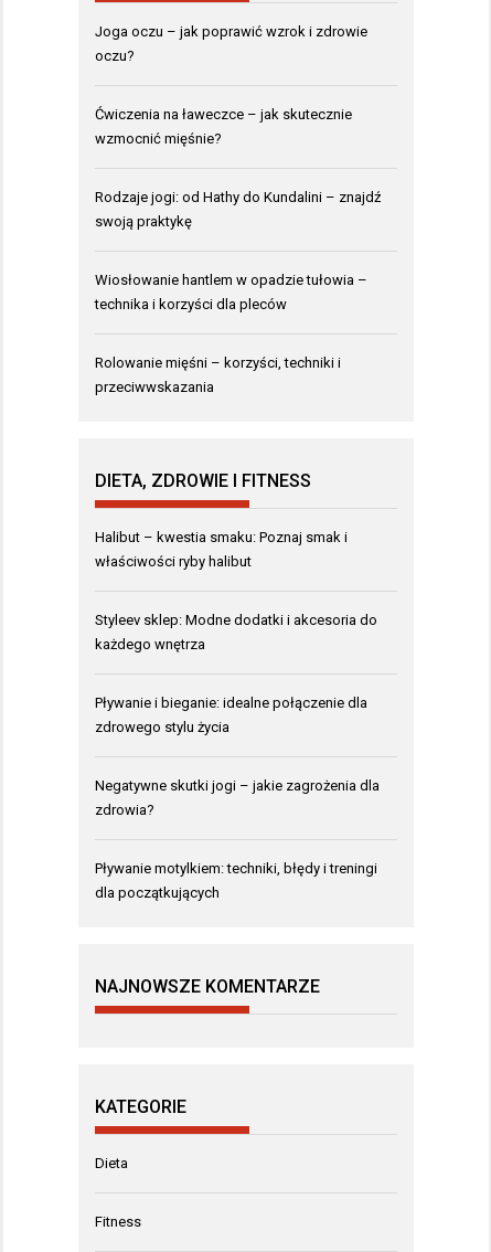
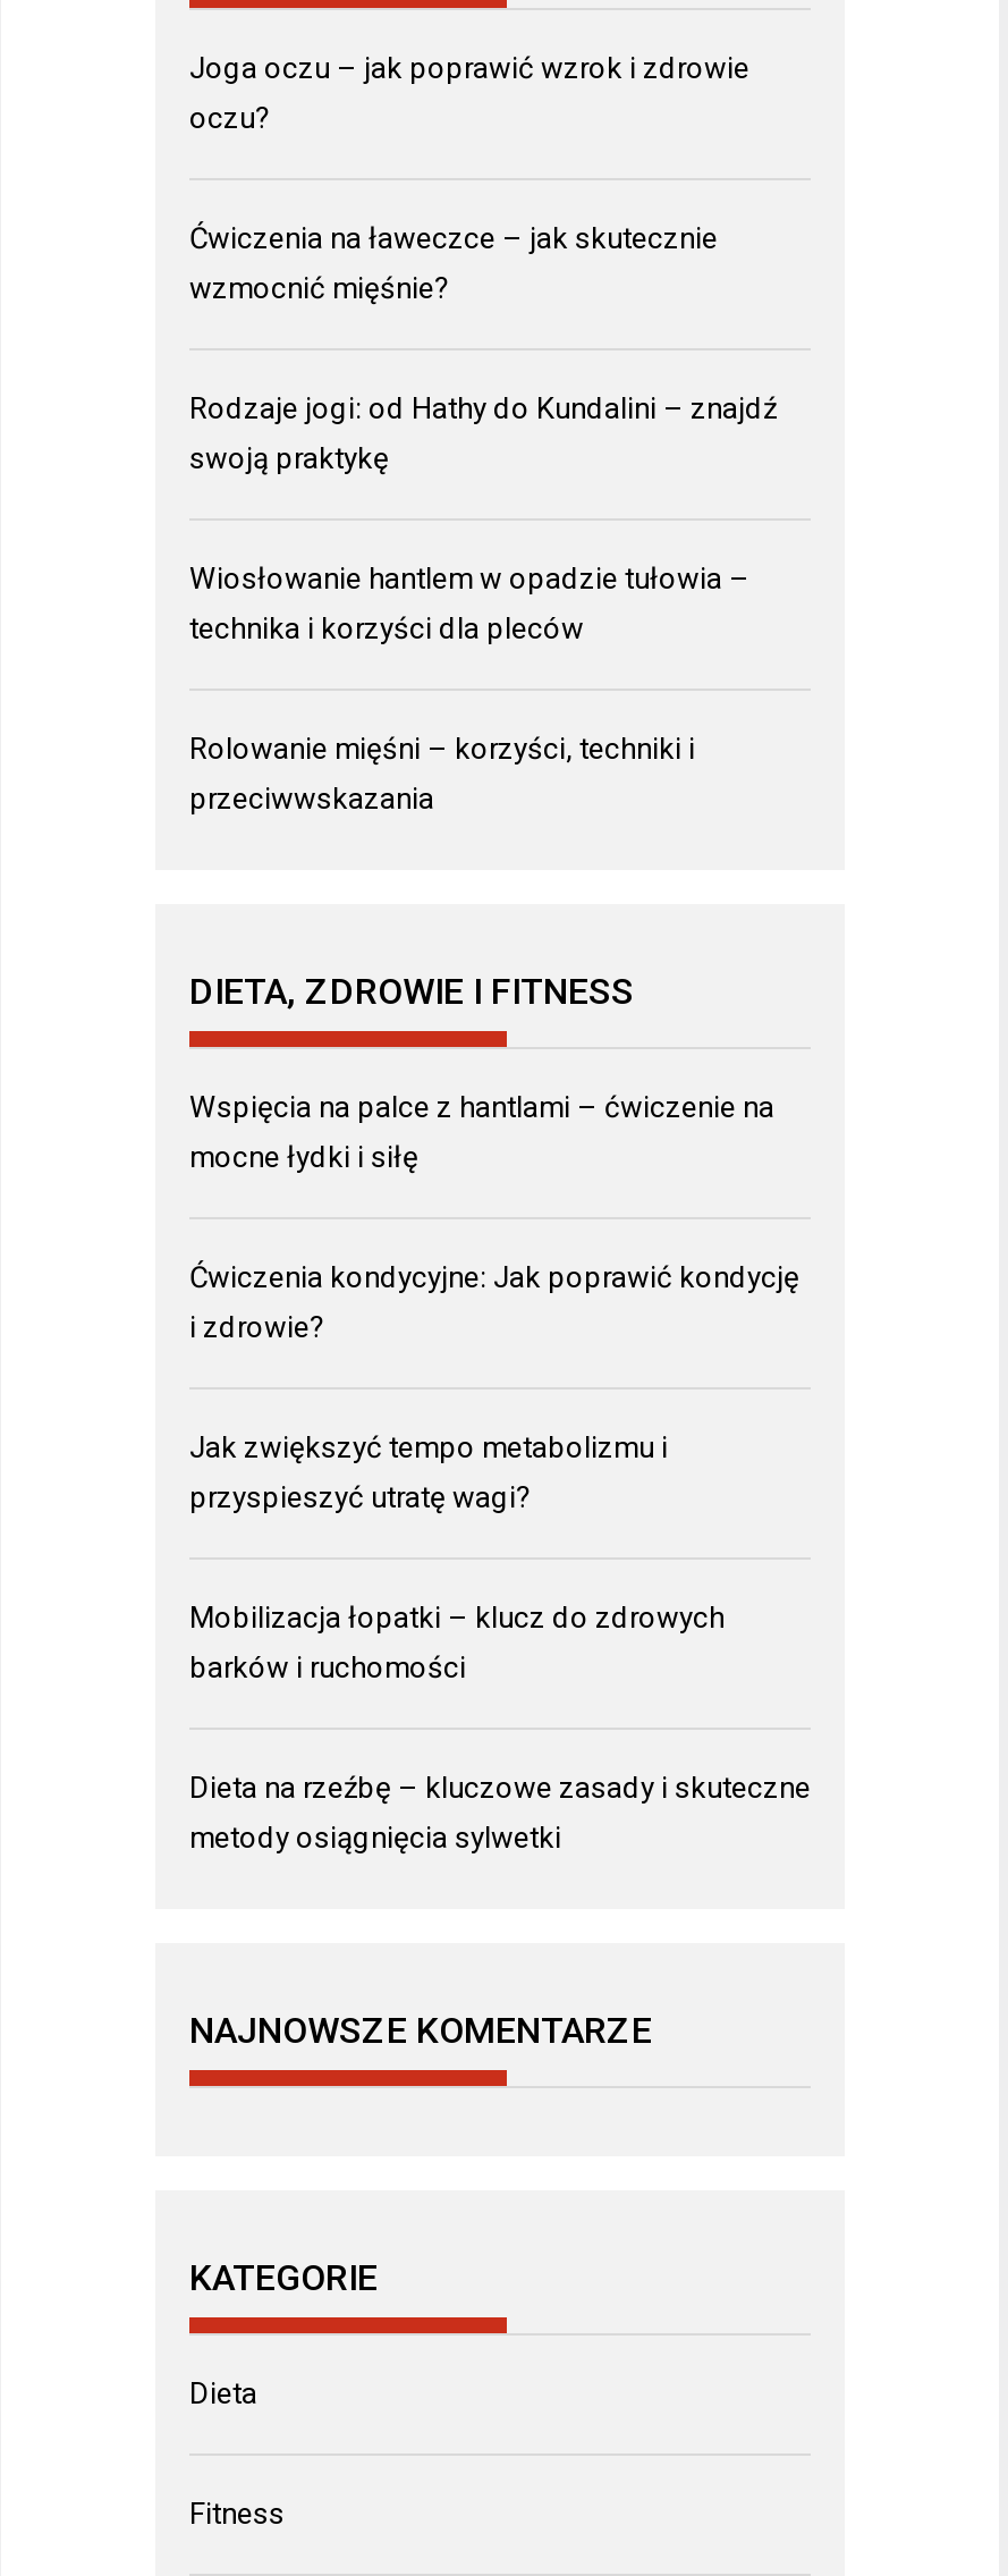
- Halibut – kwestia smaku: Poznaj smak i
+ Wspięcia na palce z hantlami – ćwiczenie na

- właściwości ryby halibut
+ mocne łydki i siłę

- Styleev sklep: Modne dodatki i akcesoria do
+ Ćwiczenia kondycyjne: Jak poprawić kondycję

- każdego wnętrza
+ i zdrowie?

- Pływanie i bieganie: idealne połączenie dla
+ Jak zwiększyć tempo metabolizmu i

- zdrowego stylu życia
+ przyspieszyć utratę wagi?

- Negatywne skutki jogi – jakie zagrożenia dla
+ Mobilizacja łopatki – klucz do zdrowych

- zdrowia?
+ barków i ruchomości

- Pływanie motylkiem: techniki, błędy i treningi
+ Dieta na rzeźbę – kluczowe zasady i skuteczne

- dla początkujących
+ metody osiągnięcia sylwetki
